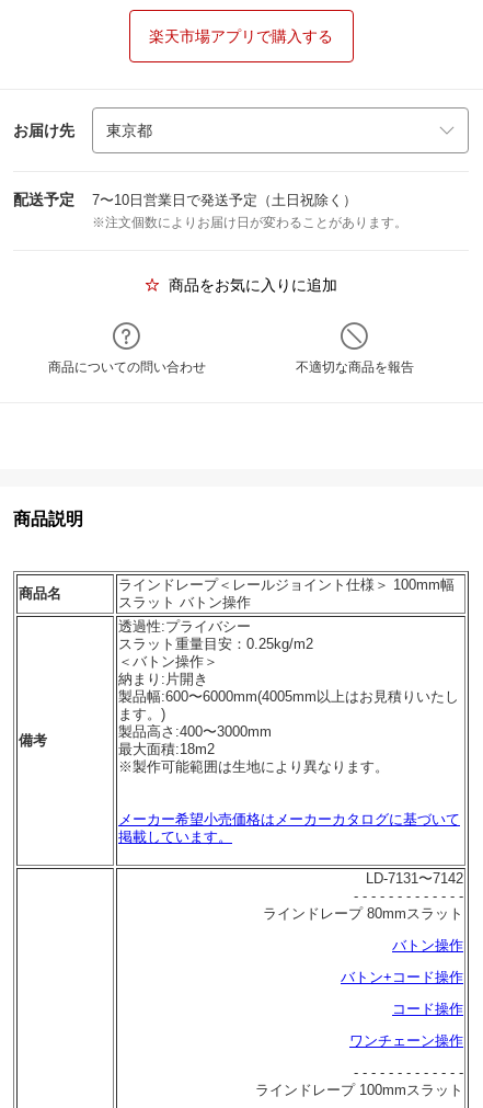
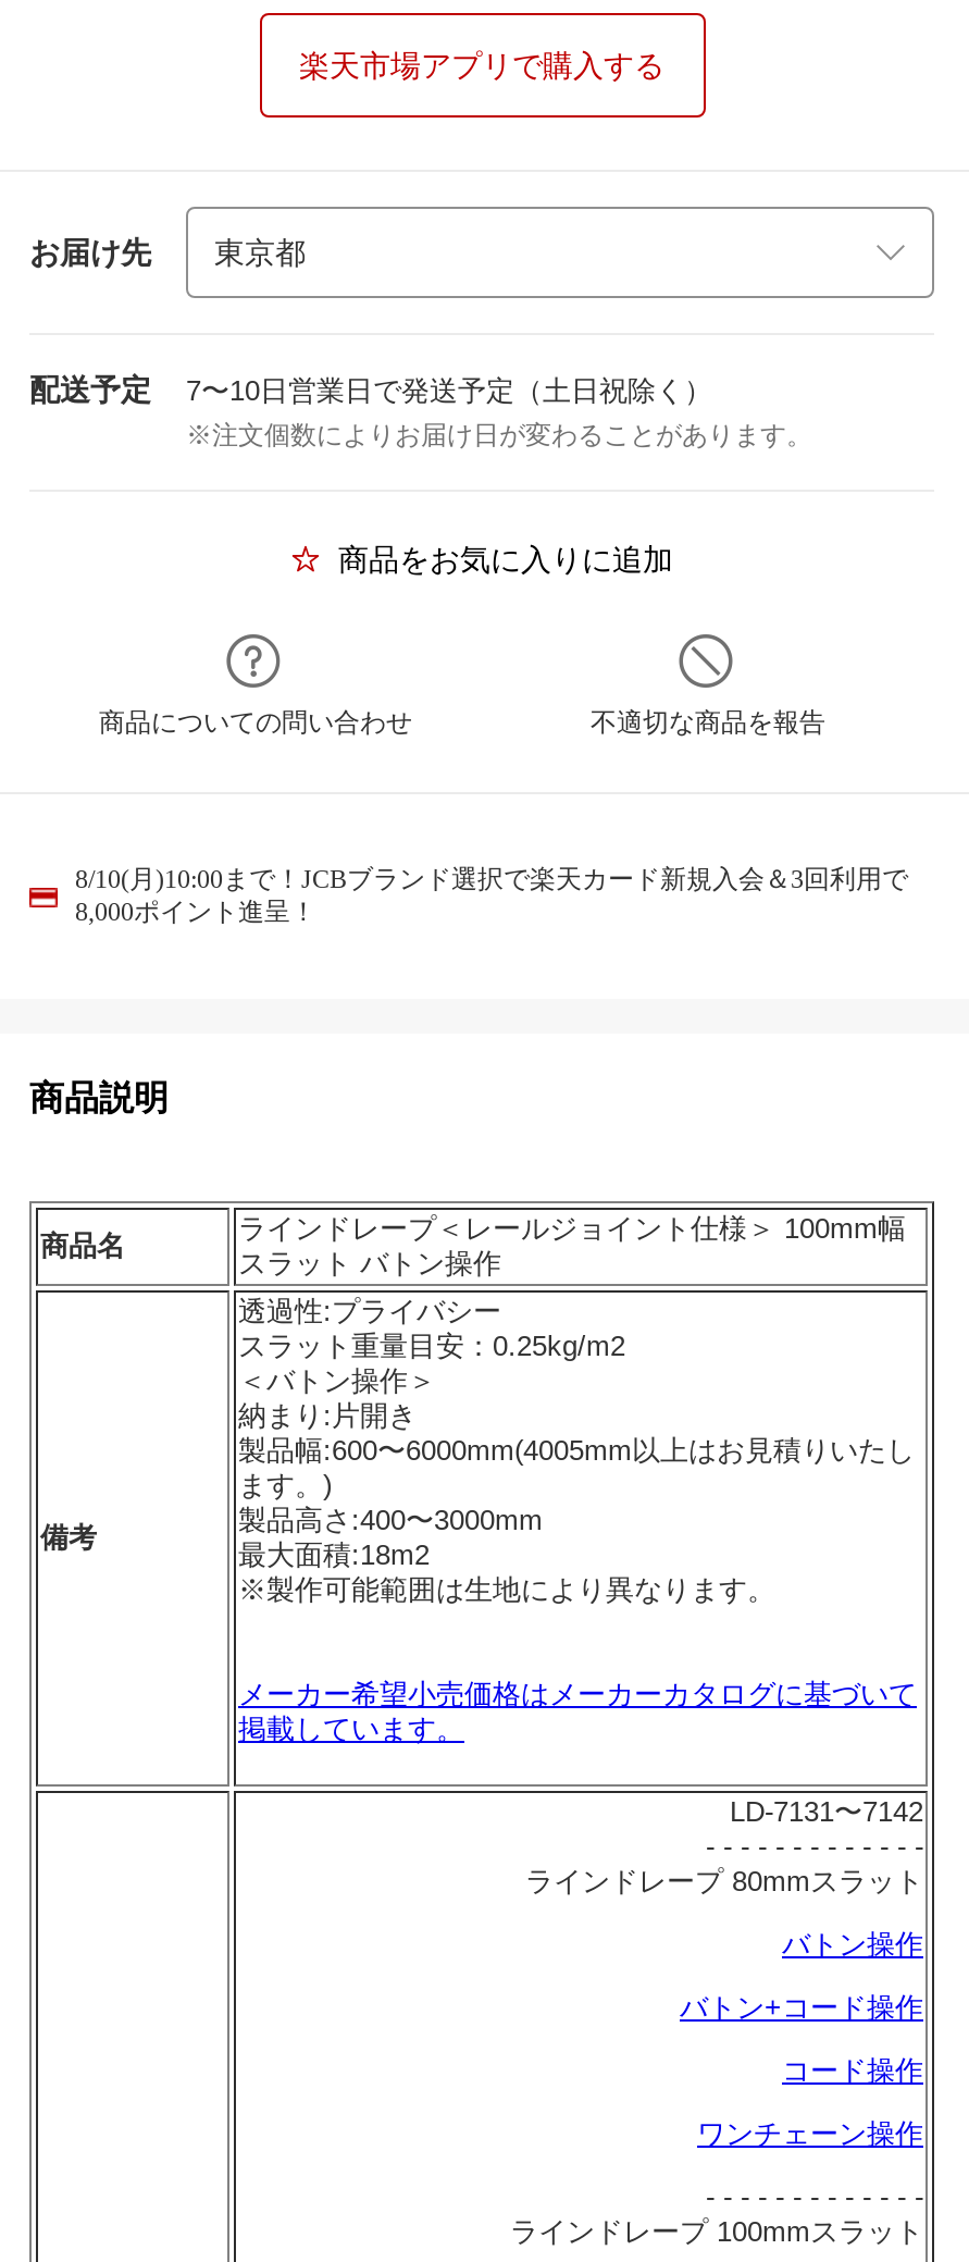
+ 8/10(月)10:00まで！JCBブランド選択で楽天カード新規入会＆3回利用で
+ 8,000ポイント進呈！
